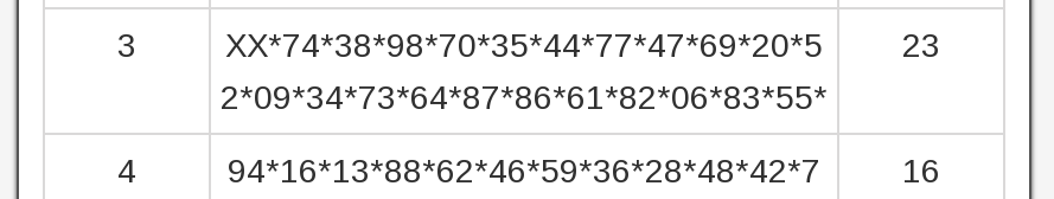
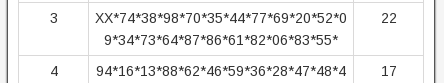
- XX*74*38*98*70*35*44*77*47*69*20*5
- 2*09*34*73*64*87*86*61*82*06*83*55*
+ XX*74*38*98*70*35*44*77*69*20*52*0
+ 9*34*73*64*87*86*61*82*06*83*55*

- 23
+ 22

- 94*16*13*88*62*46*59*36*28*48*42*7
+ 94*16*13*88*62*46*59*36*28*47*48*4

- 16
+ 17
